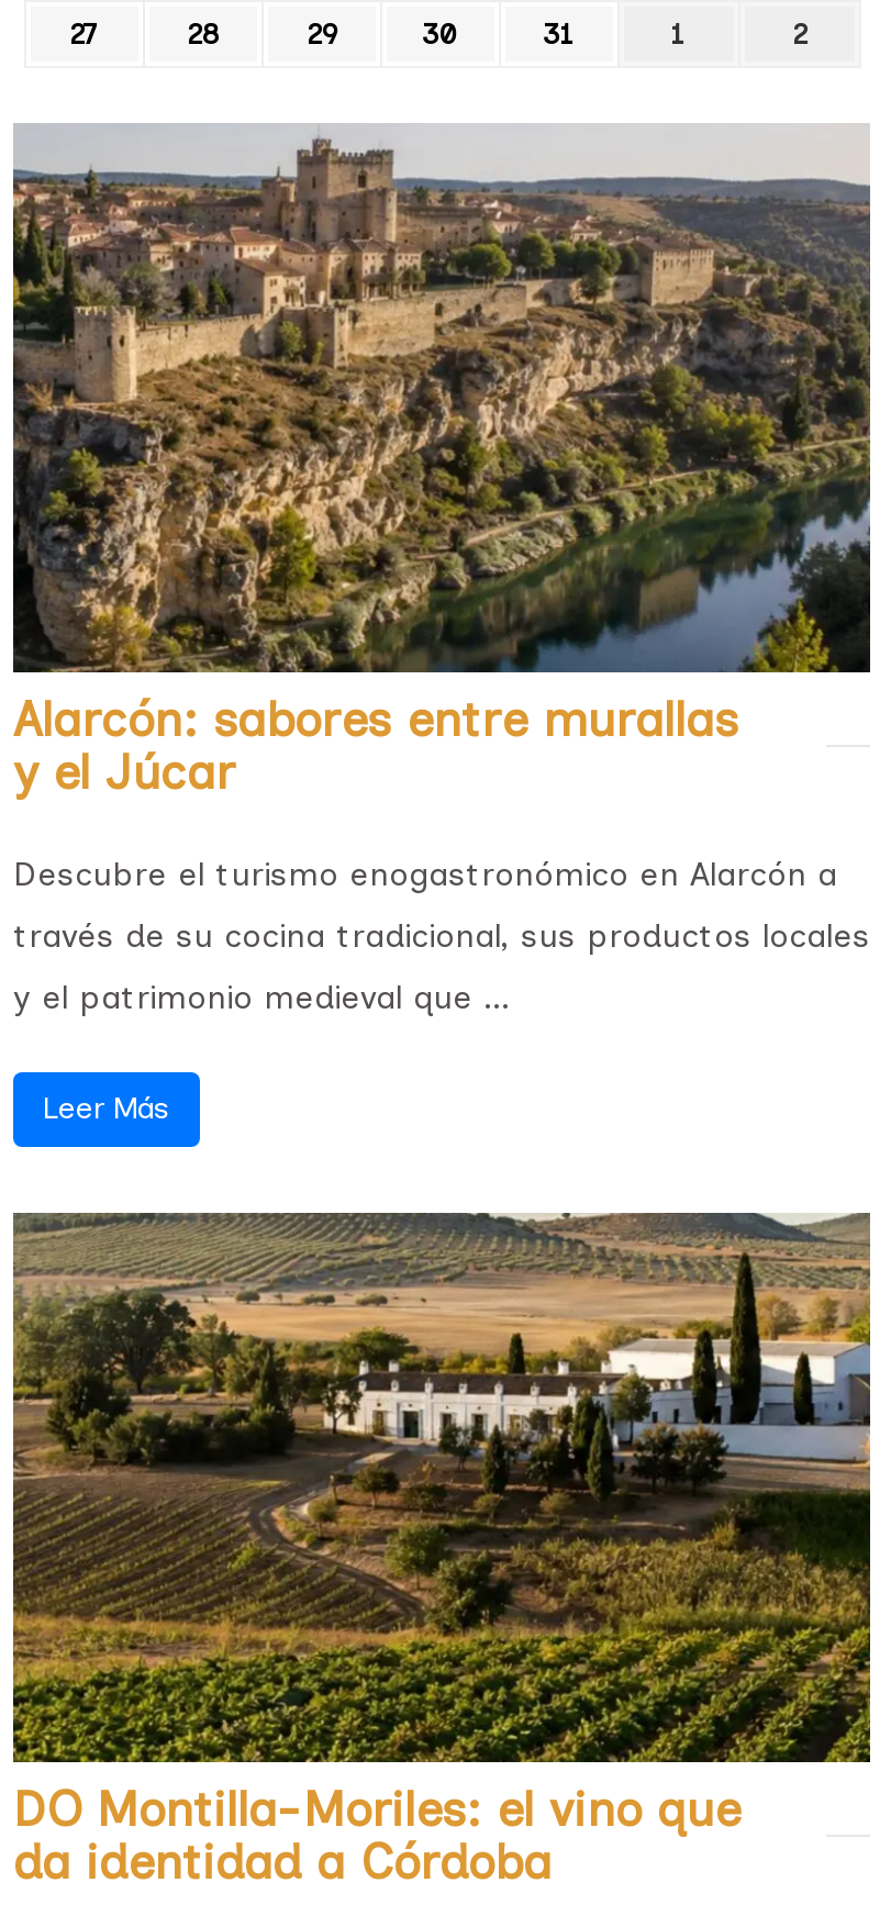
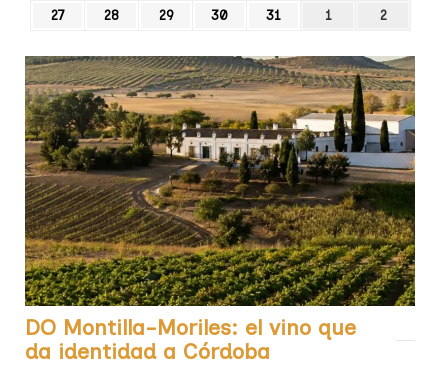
- [image]
- Alarcón: sabores entre murallas
- y el Júcar
- Descubre el turismo enogastronómico en Alarcón a
- través de su cocina tradicional, sus productos locales
- y el patrimonio medieval que ...
- Leer Más
